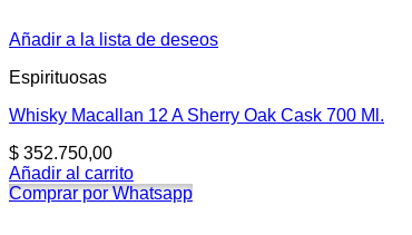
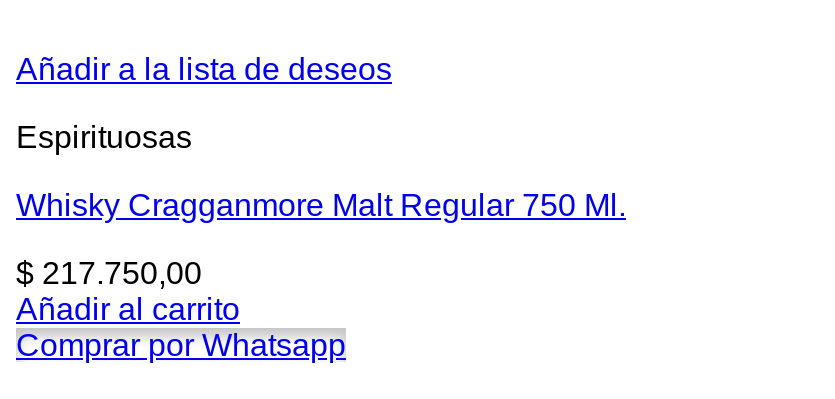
- Whisky Macallan 12 A Sherry Oak Cask 700 Ml.
+ Whisky Cragganmore Malt Regular 750 Ml.

- $352.750,00
+ $217.750,00
